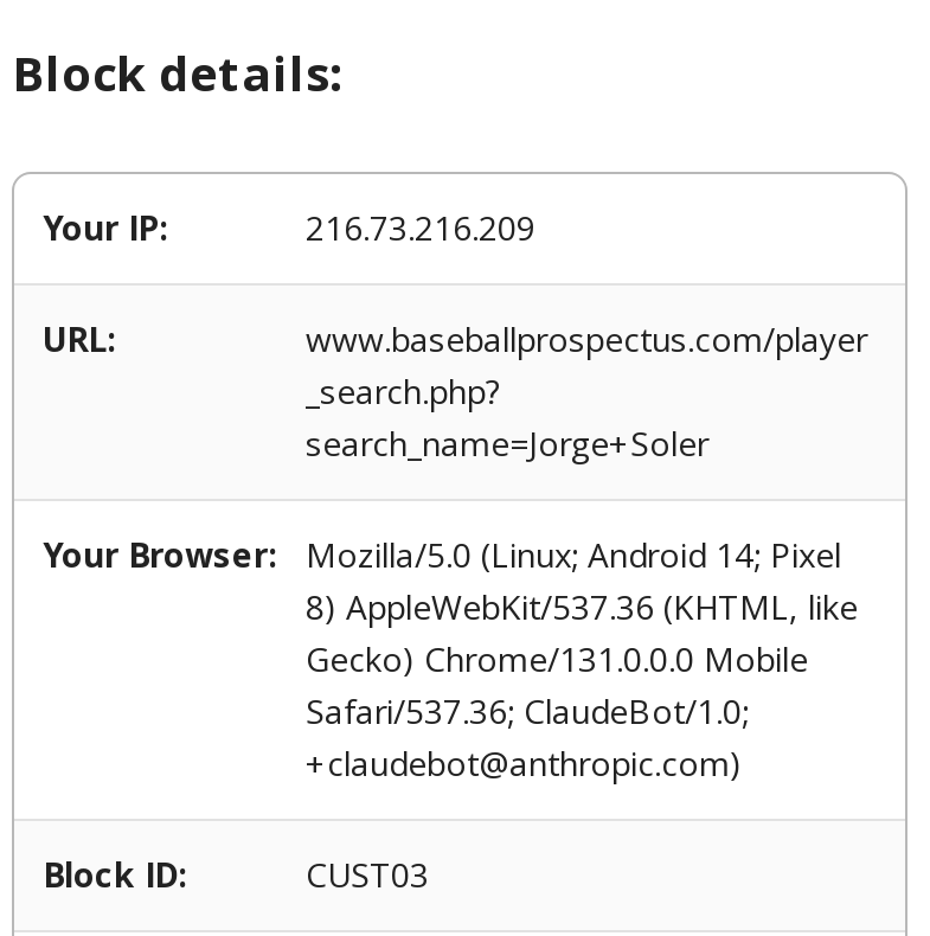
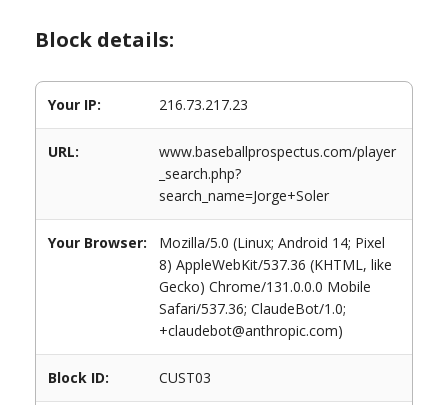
- 216.73.216.209
+ 216.73.217.23
